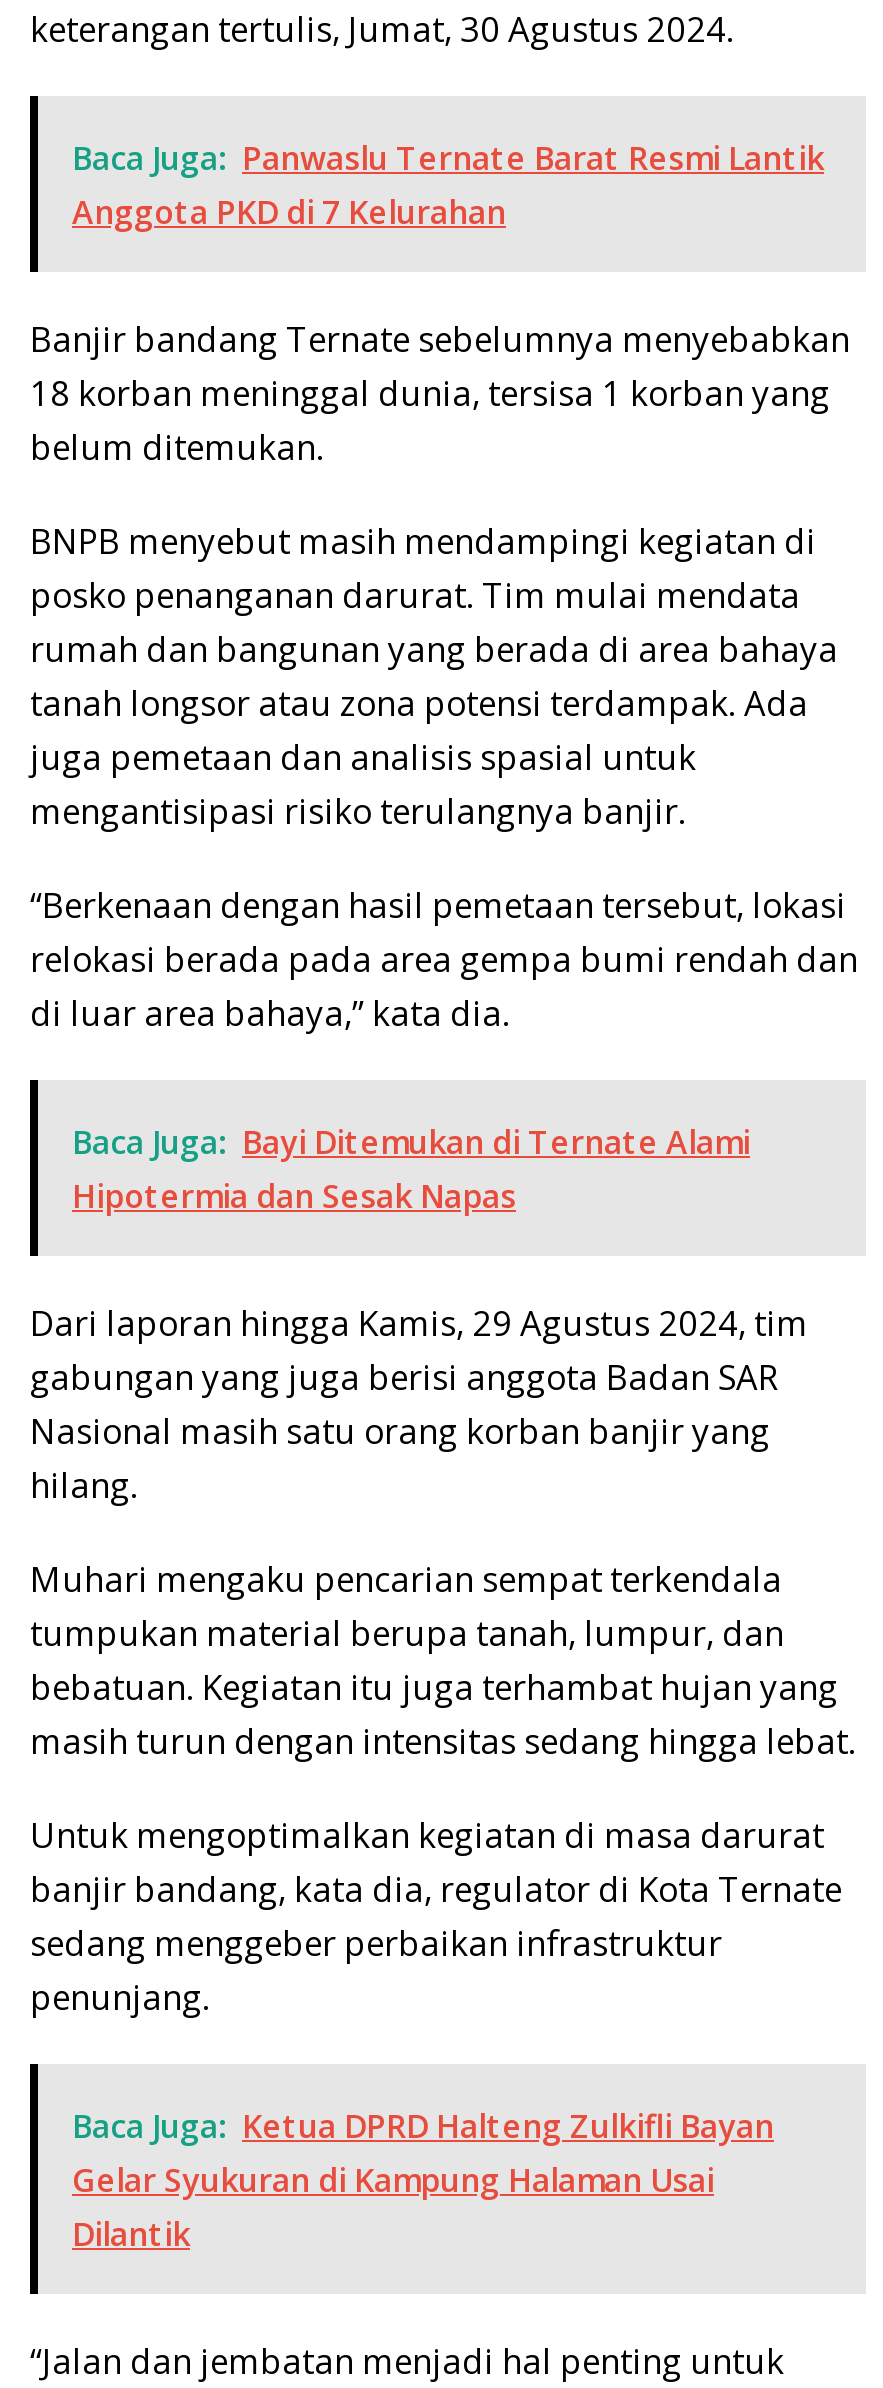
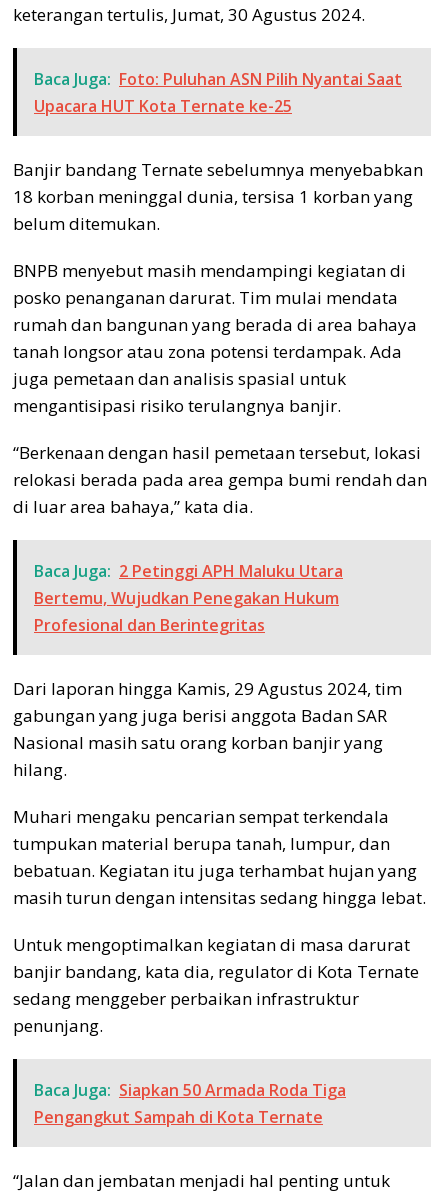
- Baca Juga: Panwaslu Ternate Barat Resmi Lantik
- Anggota PKD di 7 Kelurahan
+ Baca Juga: Foto: Puluhan ASN Pilih Nyantai Saat
+ Upacara HUT Kota Ternate ke-25

- Baca Juga: Bayi Ditemukan di Ternate Alami
- Hipotermia dan Sesak Napas
+ Baca Juga: 2 Petinggi APH Maluku Utara
+ Bertemu, Wujudkan Penegakan Hukum
+ Profesional dan Berintegritas

moved down: Dari laporan hingga Kamis, 29 Agustus 2024, tim | gabungan yang juga berisi anggota Badan SAR | Nasional masih satu orang korban banjir yang | ... | sedang menggeber perbaikan infrastruktur | penunjang.

- Baca Juga: Ketua DPRD Halteng Zulkifli Bayan
- Gelar Syukuran di Kampung Halaman Usai
- Dilantik
+ Baca Juga: Siapkan 50 Armada Roda Tiga
+ Pengangkut Sampah di Kota Ternate
